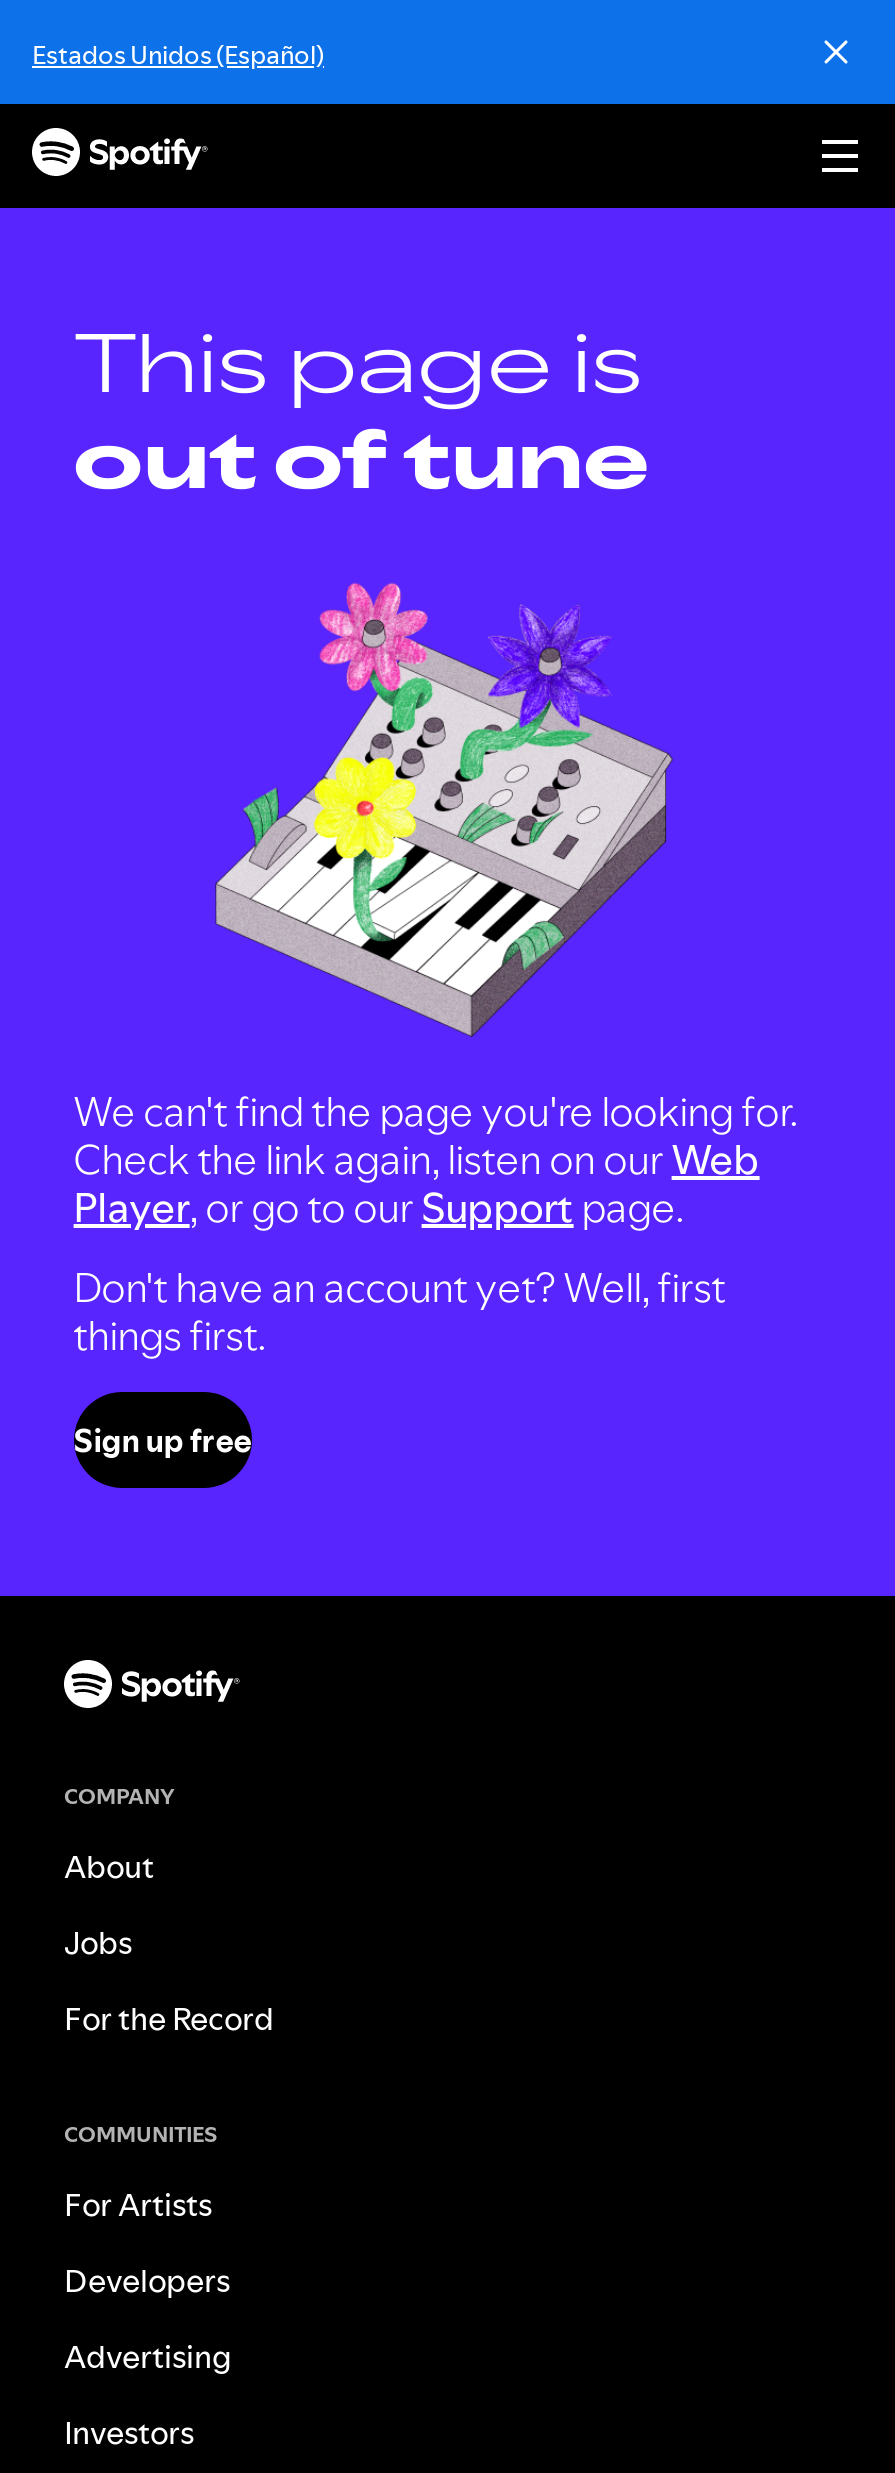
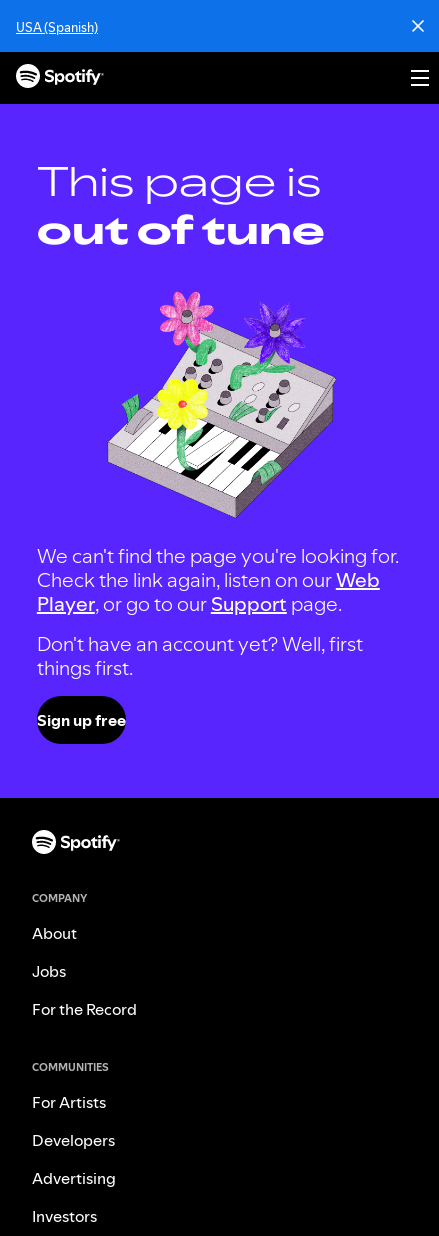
- Estados Unidos (Español)
+ USA (Spanish)
